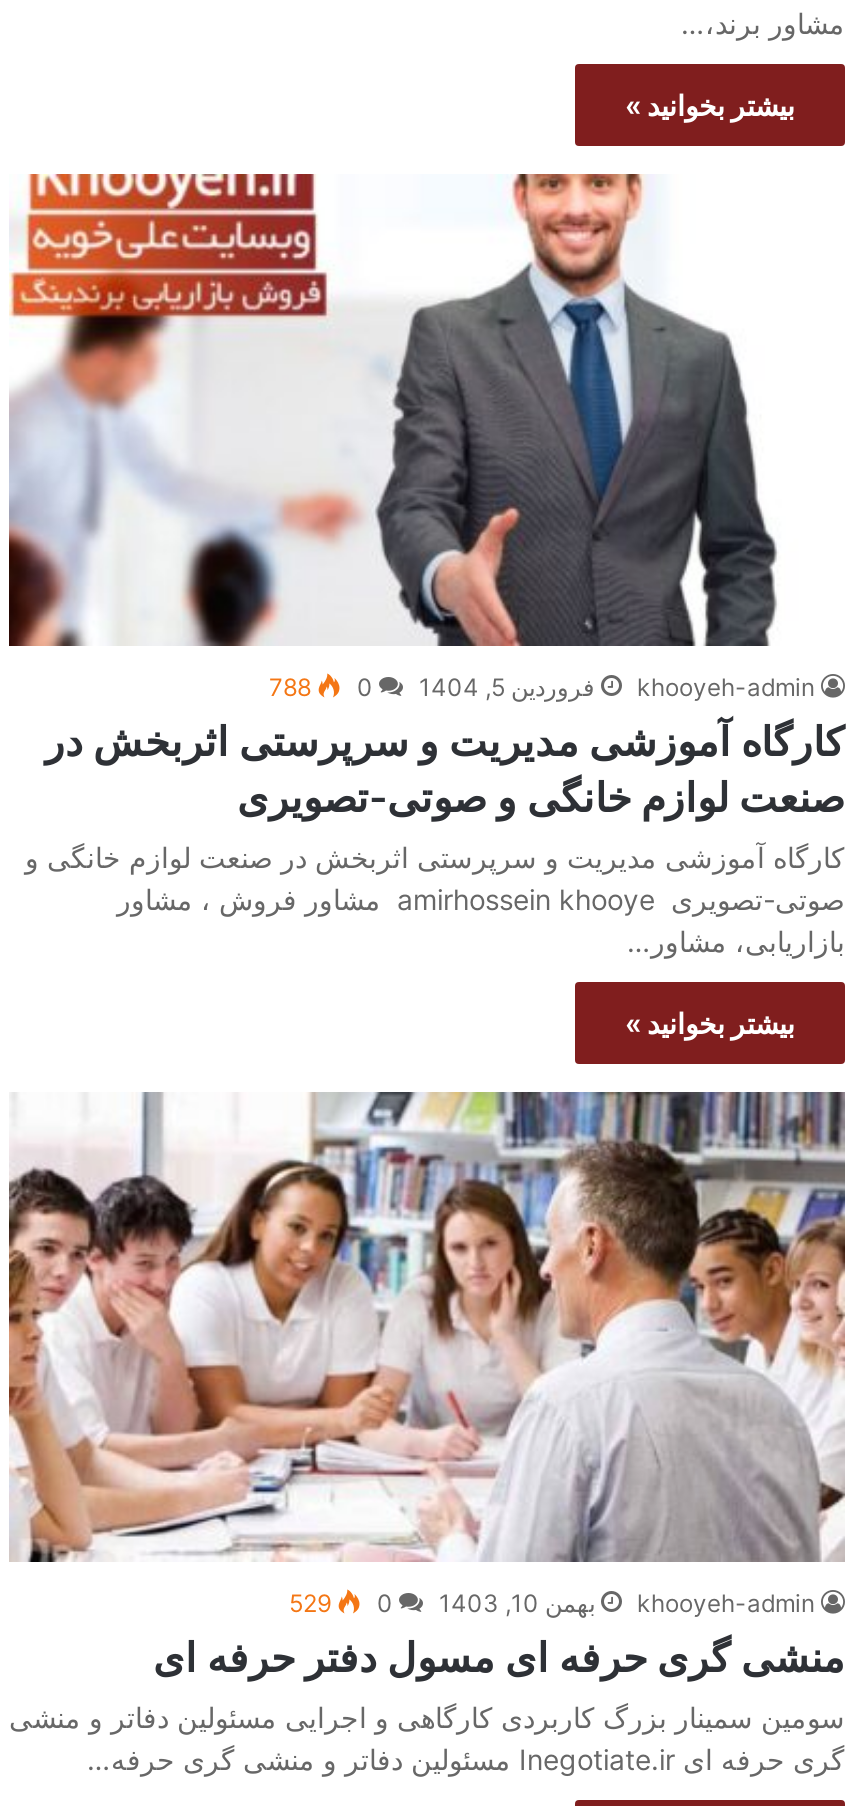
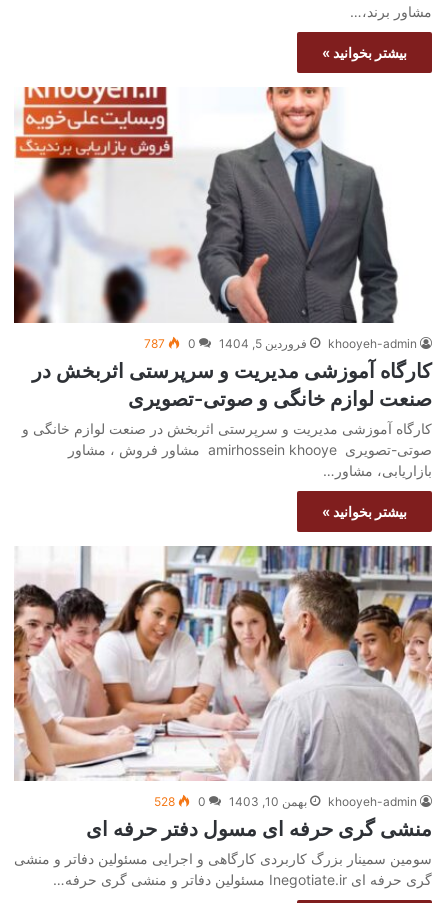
- 788 0
+ 787 0

- 529 0
+ 528 0
